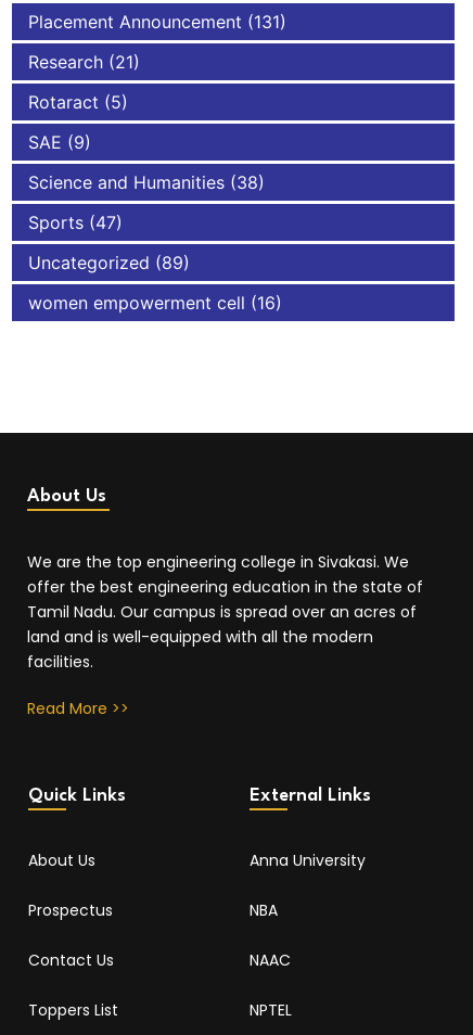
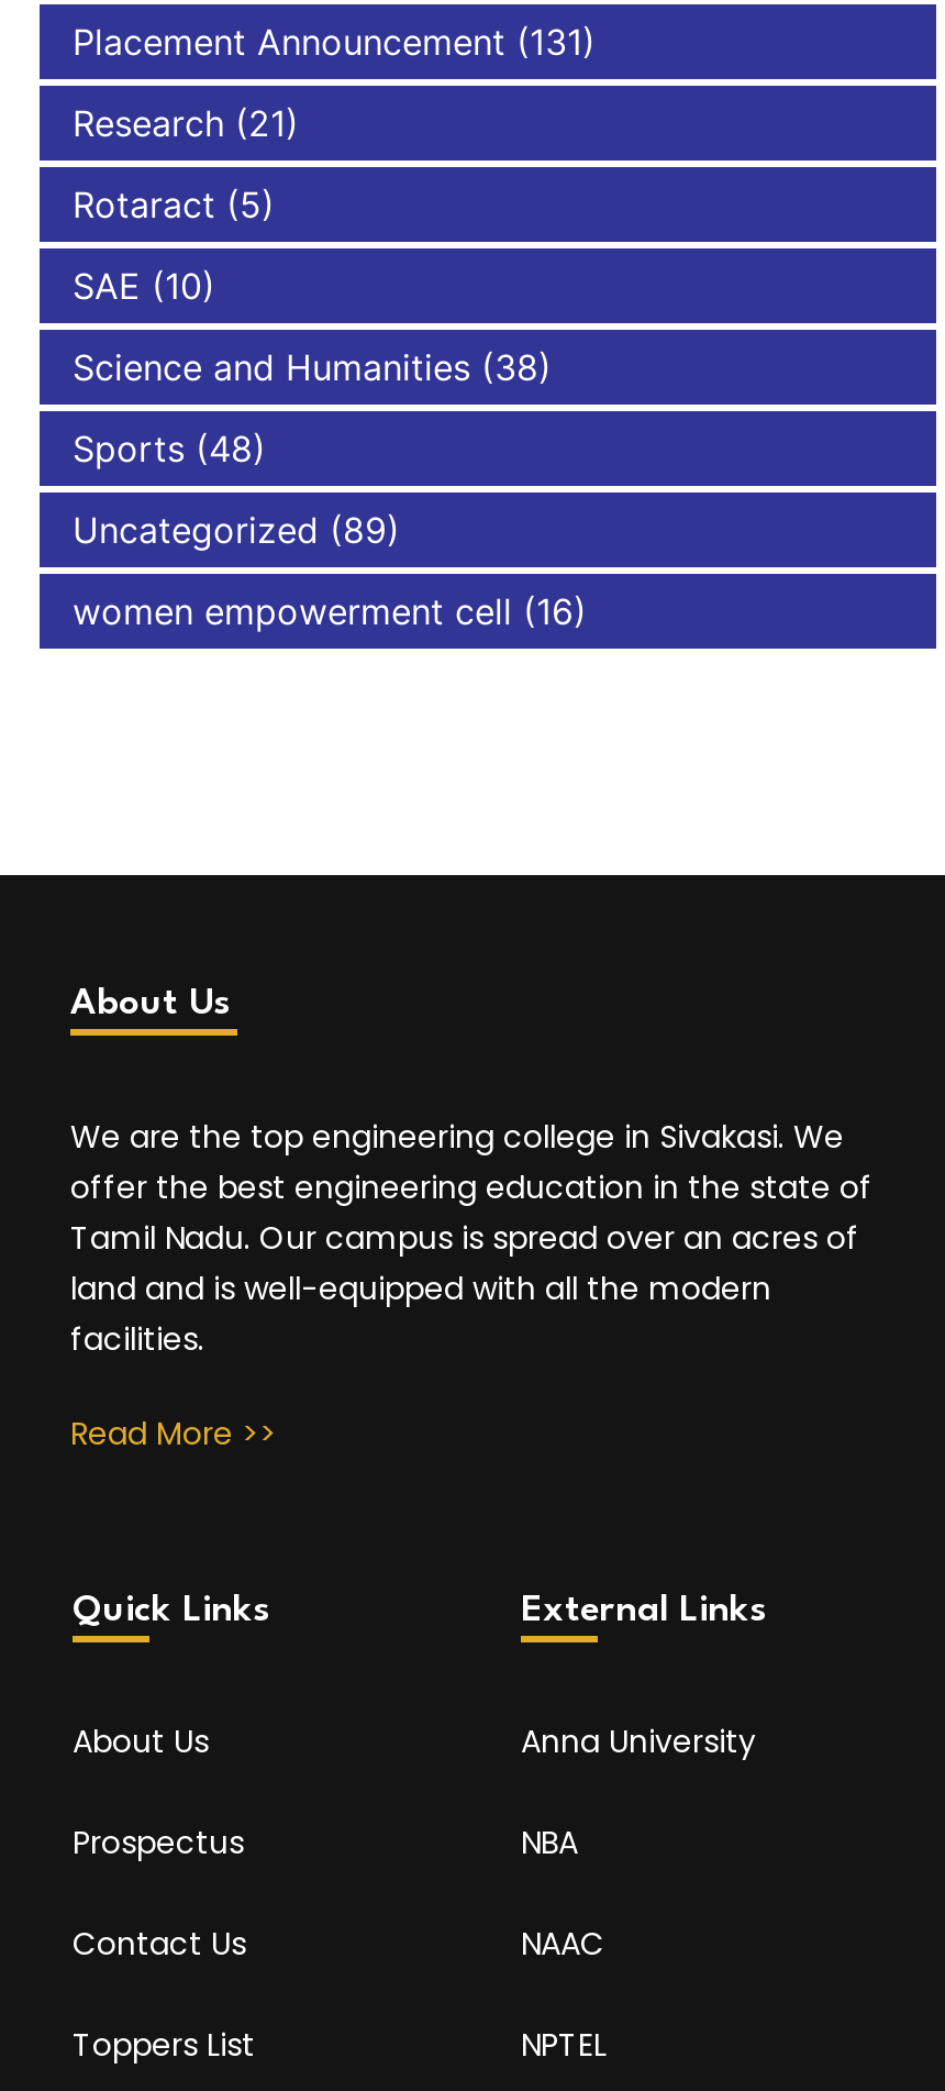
- SAE (9)
+ SAE (10)

- Sports (47)
+ Sports (48)
